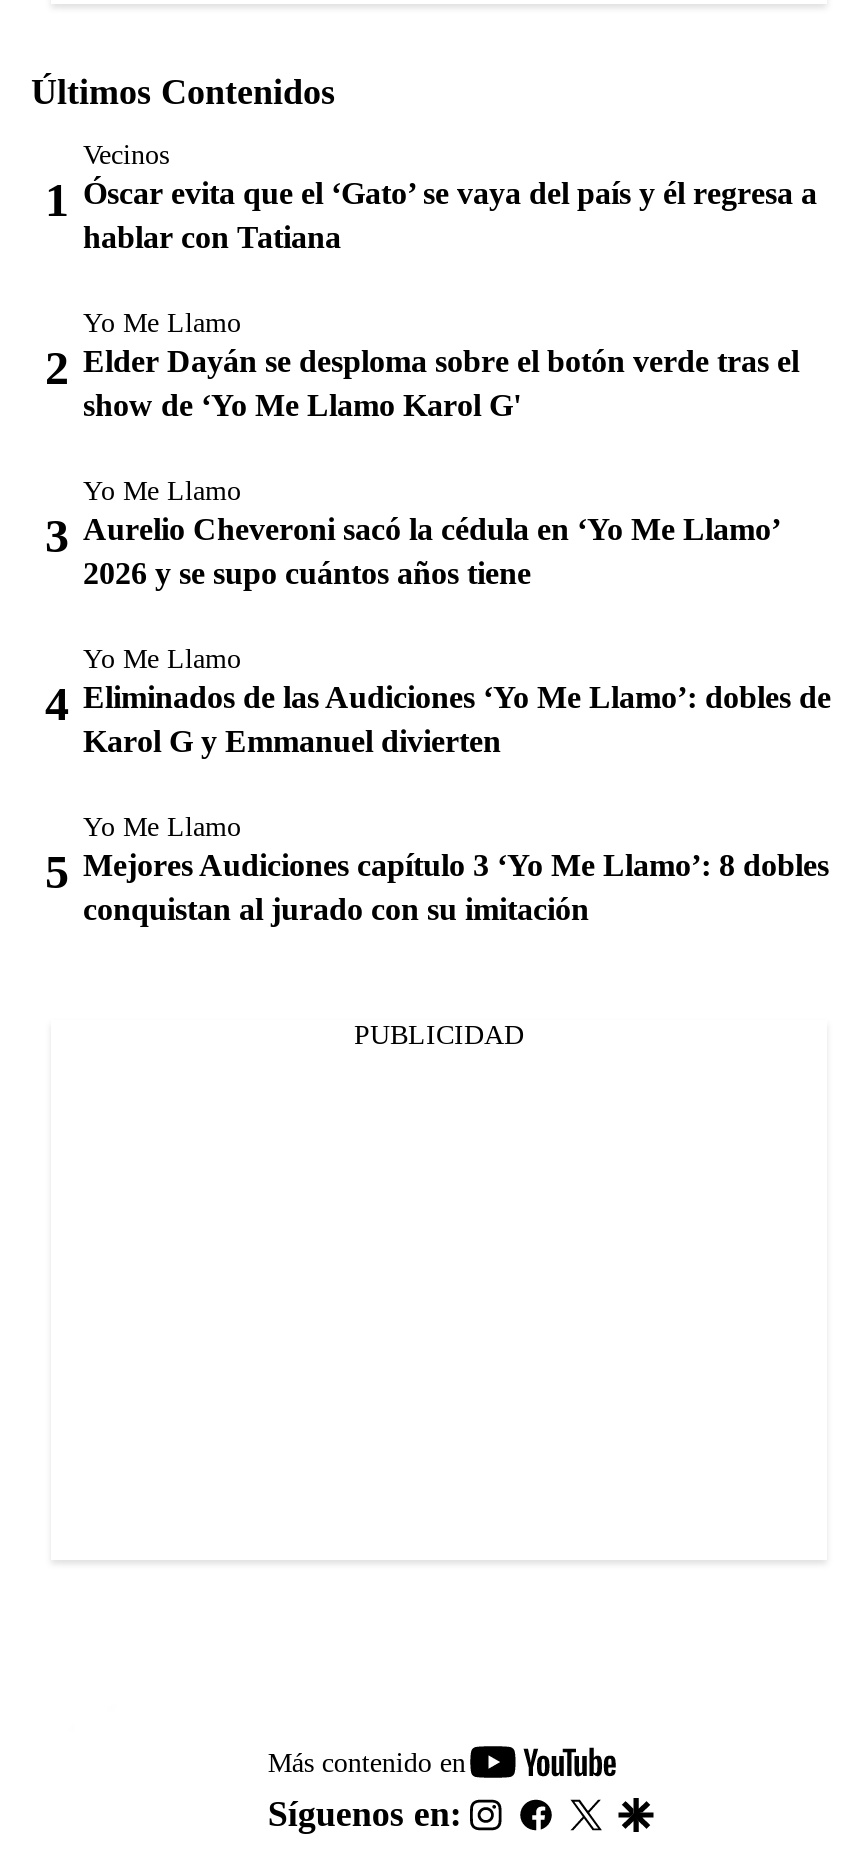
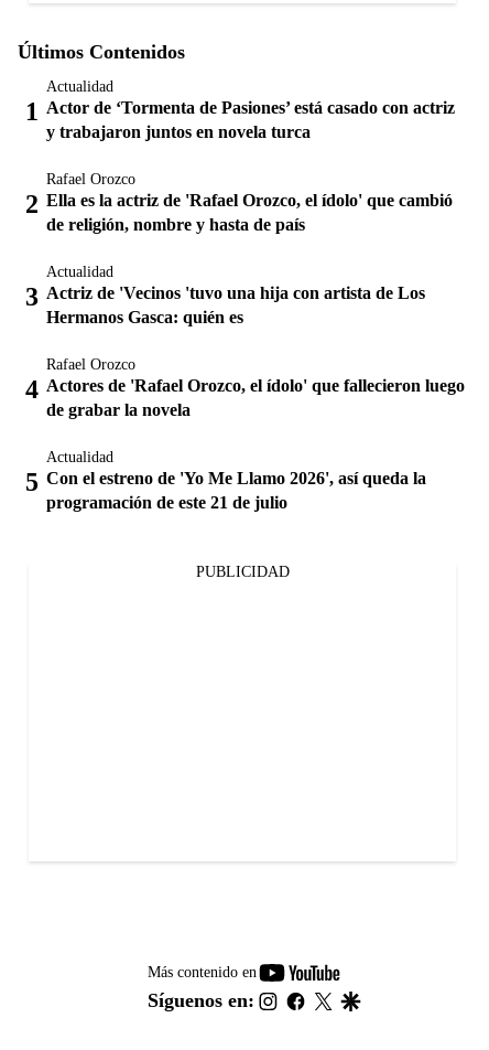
- Vecinos
- Óscar evita que el ‘Gato’ se vaya del país y él regresa a
- hablar con Tatiana
+ Actualidad
+ Actor de ‘Tormenta de Pasiones’ está casado con actriz
+ y trabajaron juntos en novela turca

- Yo Me Llamo
- Elder Dayán se desploma sobre el botón verde tras el
- show de ‘Yo Me Llamo Karol G'
+ Rafael Orozco
+ Ella es la actriz de 'Rafael Orozco, el ídolo' que cambió
+ de religión, nombre y hasta de país

- Yo Me Llamo
- Aurelio Cheveroni sacó la cédula en ‘Yo Me Llamo’
- 2026 y se supo cuántos años tiene
+ Actualidad
+ Actriz de 'Vecinos 'tuvo una hija con artista de Los
+ Hermanos Gasca: quién es

- Yo Me Llamo
- Eliminados de las Audiciones ‘Yo Me Llamo’: dobles de
- Karol G y Emmanuel divierten
+ Rafael Orozco
+ Actores de 'Rafael Orozco, el ídolo' que fallecieron luego
+ de grabar la novela

- Yo Me Llamo
- Mejores Audiciones capítulo 3 ‘Yo Me Llamo’: 8 dobles
- conquistan al jurado con su imitación
+ Actualidad
+ Con el estreno de 'Yo Me Llamo 2026', así queda la
+ programación de este 21 de julio
